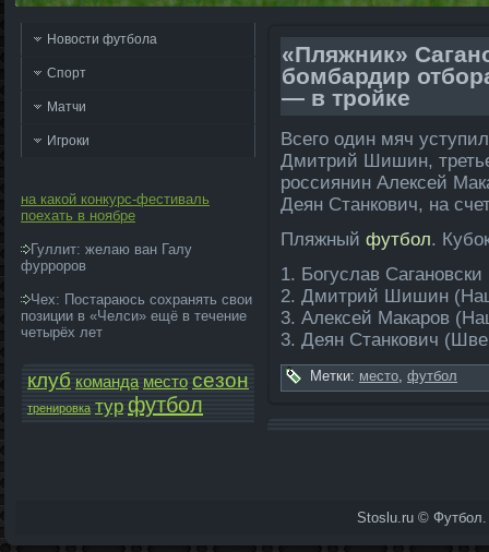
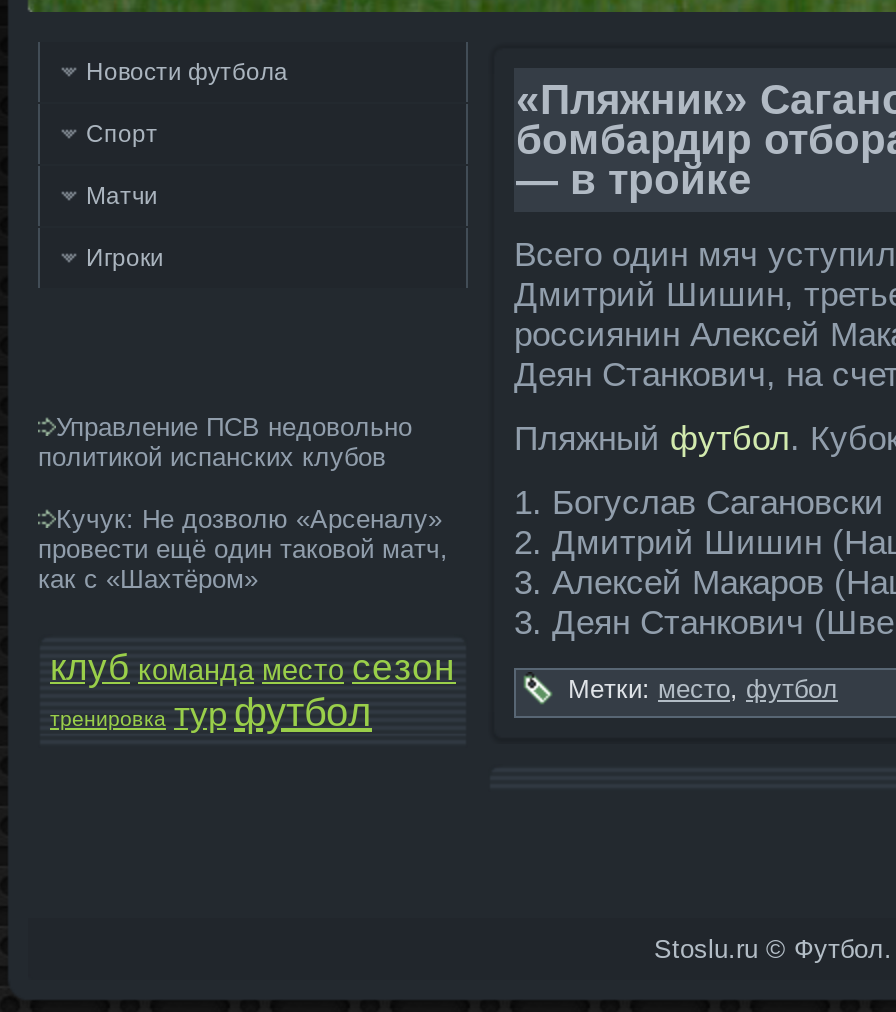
- на какой конкурс-фестиваль
- поехать в ноябре
- Гуллит: желаю ван Галу
- фурроров
- Чех: Постараюсь сохранять свои
- позиции в «Челси» ещё в течение
- четырёх лет
+ Управление ПСВ недовольно
+ политикой испанских клубов
+ Кучук: Не дозволю «Арсеналу»
+ провести ещё один таковой матч,
+ как с «Шахтёром»
